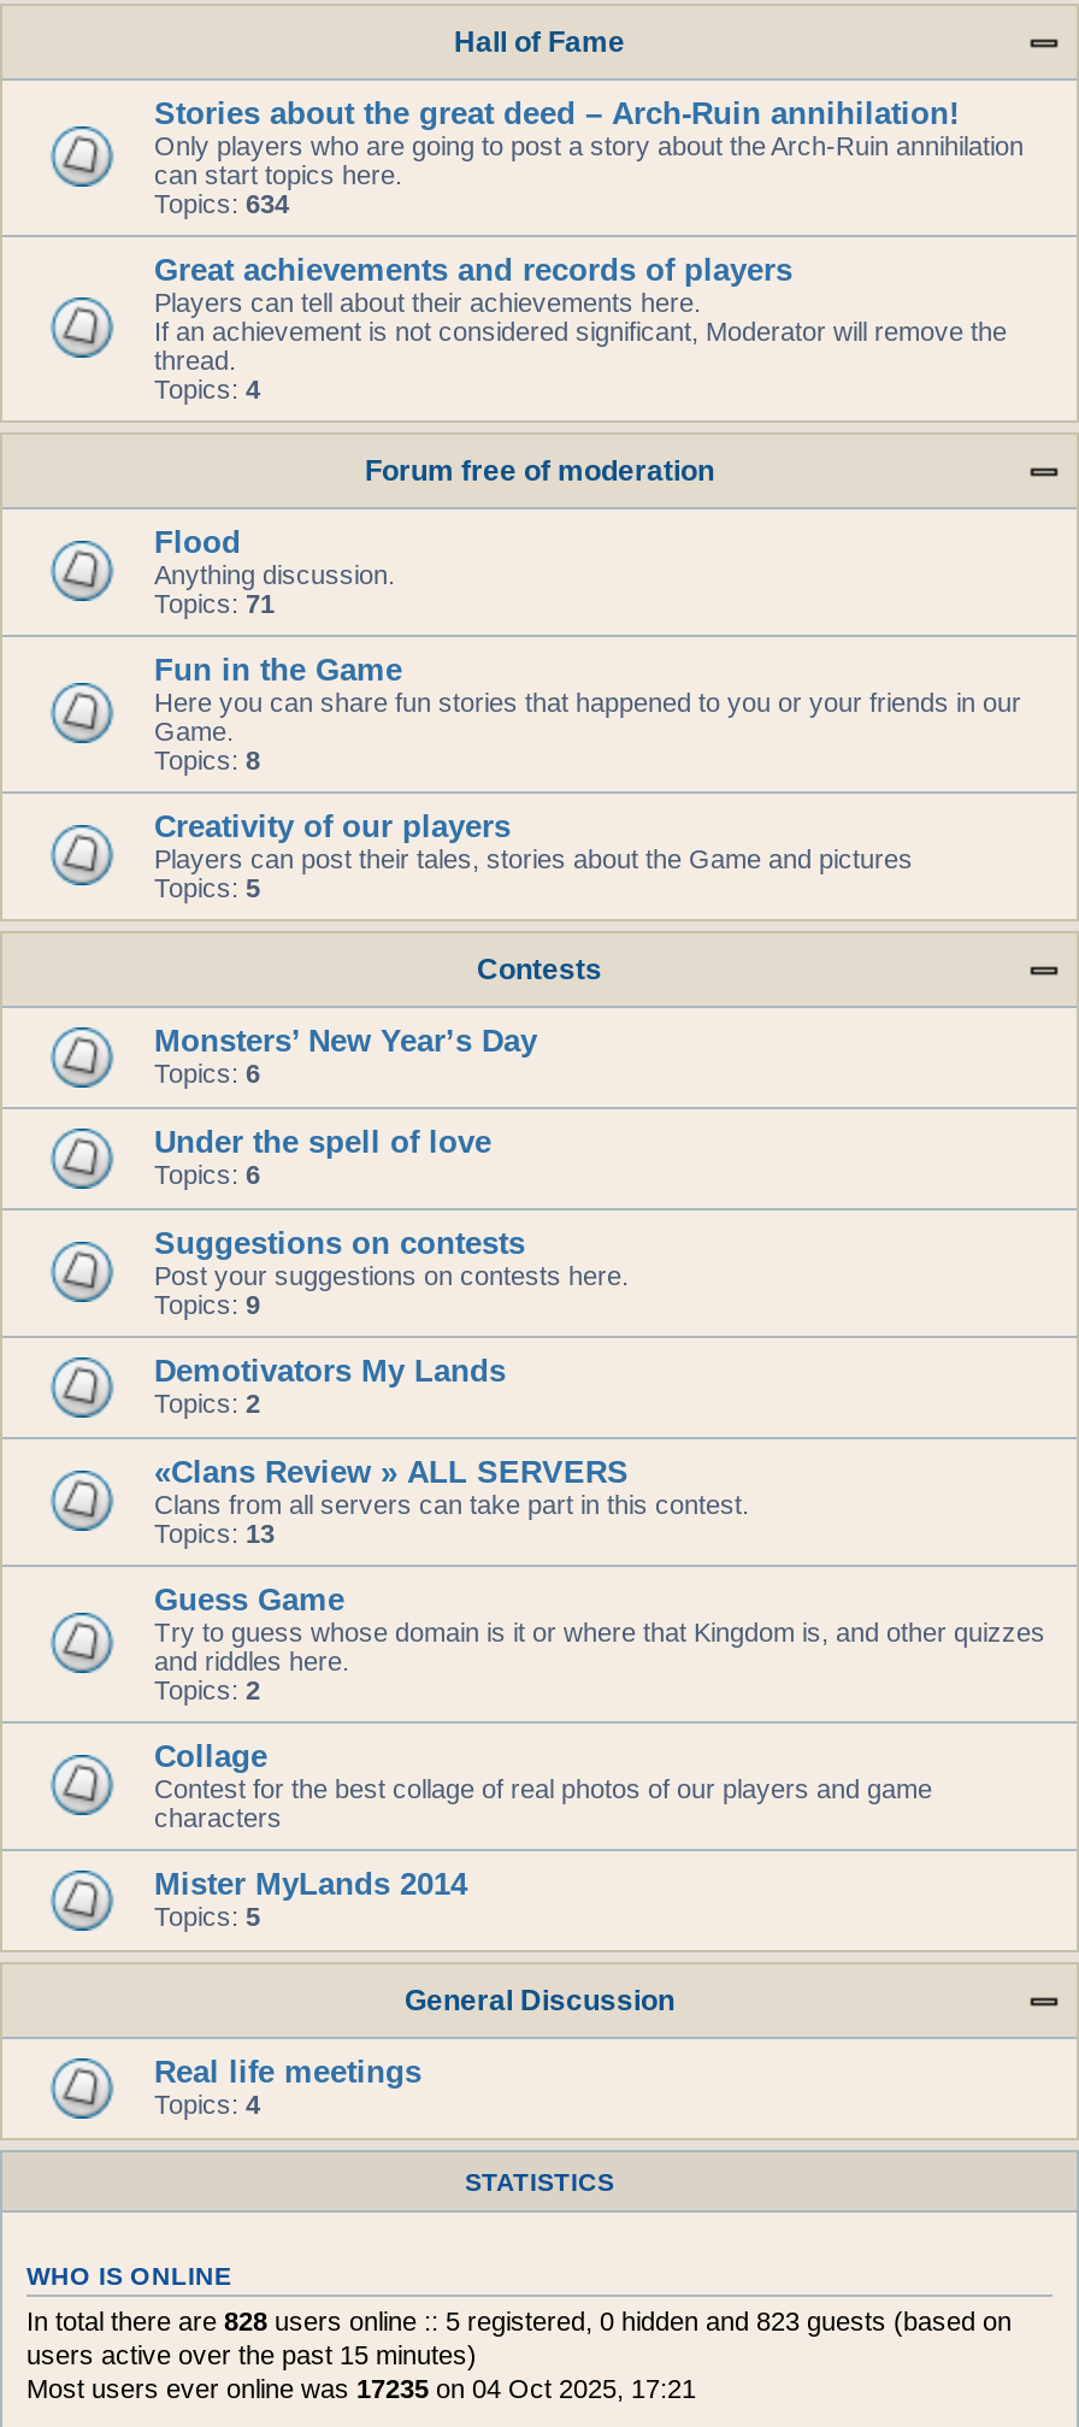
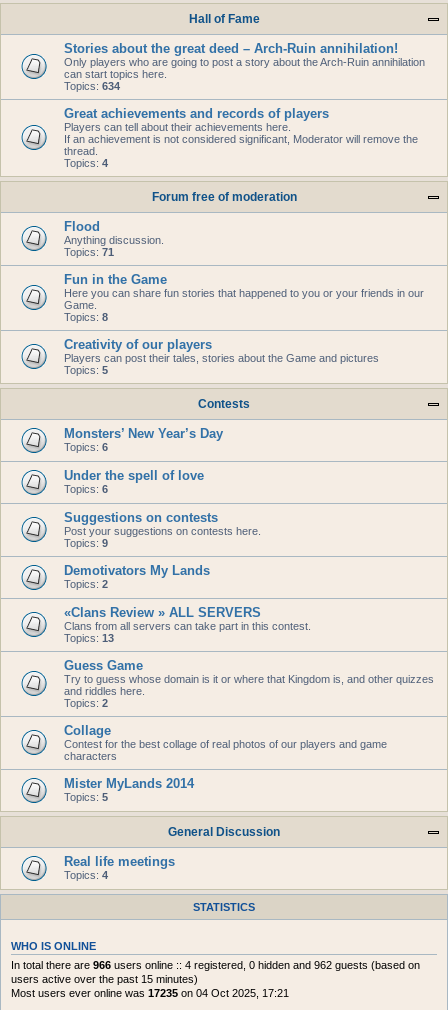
- In total there are 828 users online :: 5 registered, 0 hidden and 823 guests (based on
+ In total there are 966 users online :: 4 registered, 0 hidden and 962 guests (based on
